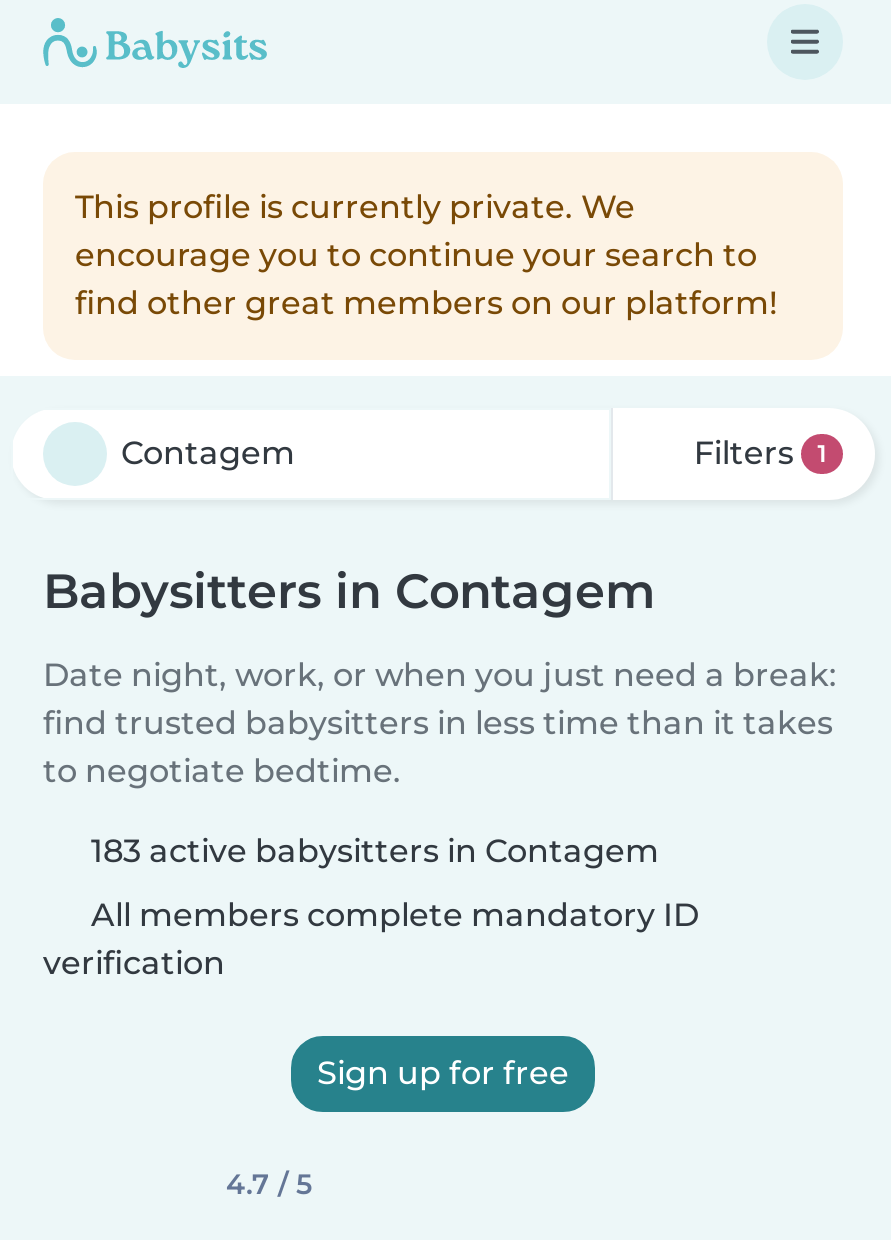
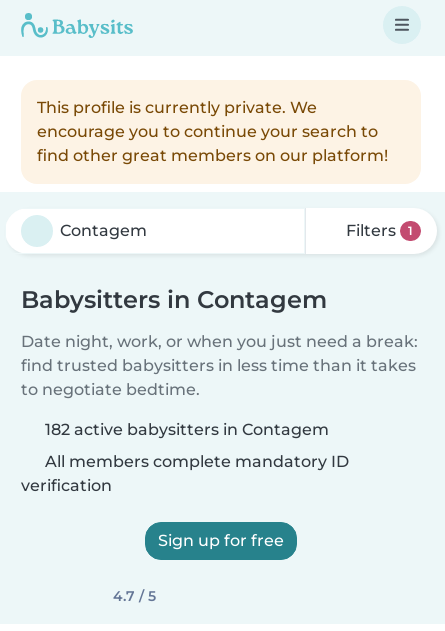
- 183 active babysitters in Contagem
+ 182 active babysitters in Contagem
